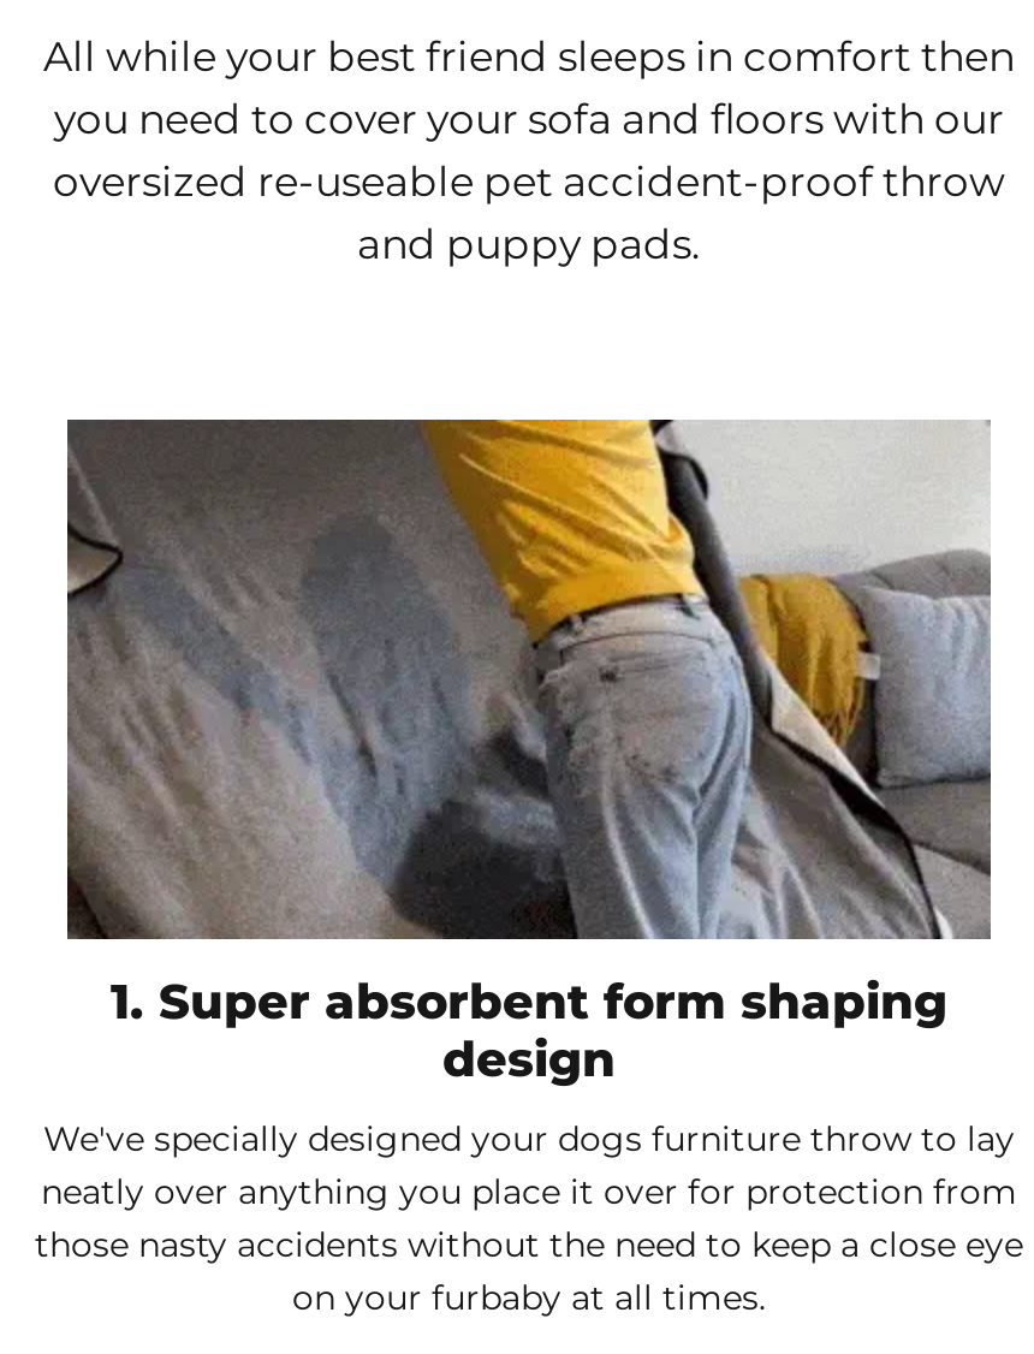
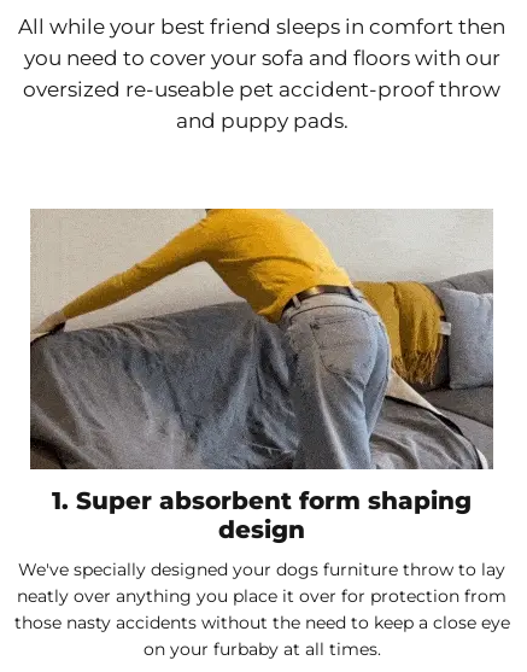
- [image]
+ [image]
